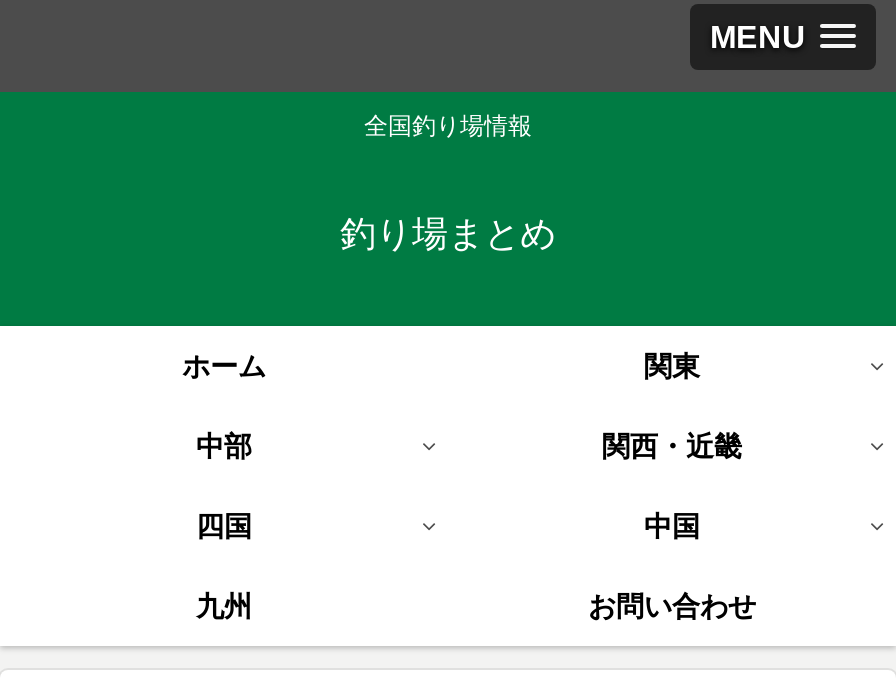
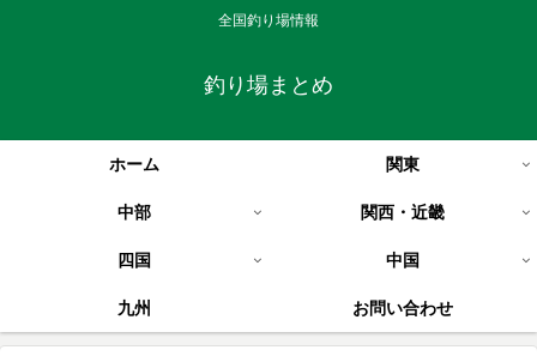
- MENU
